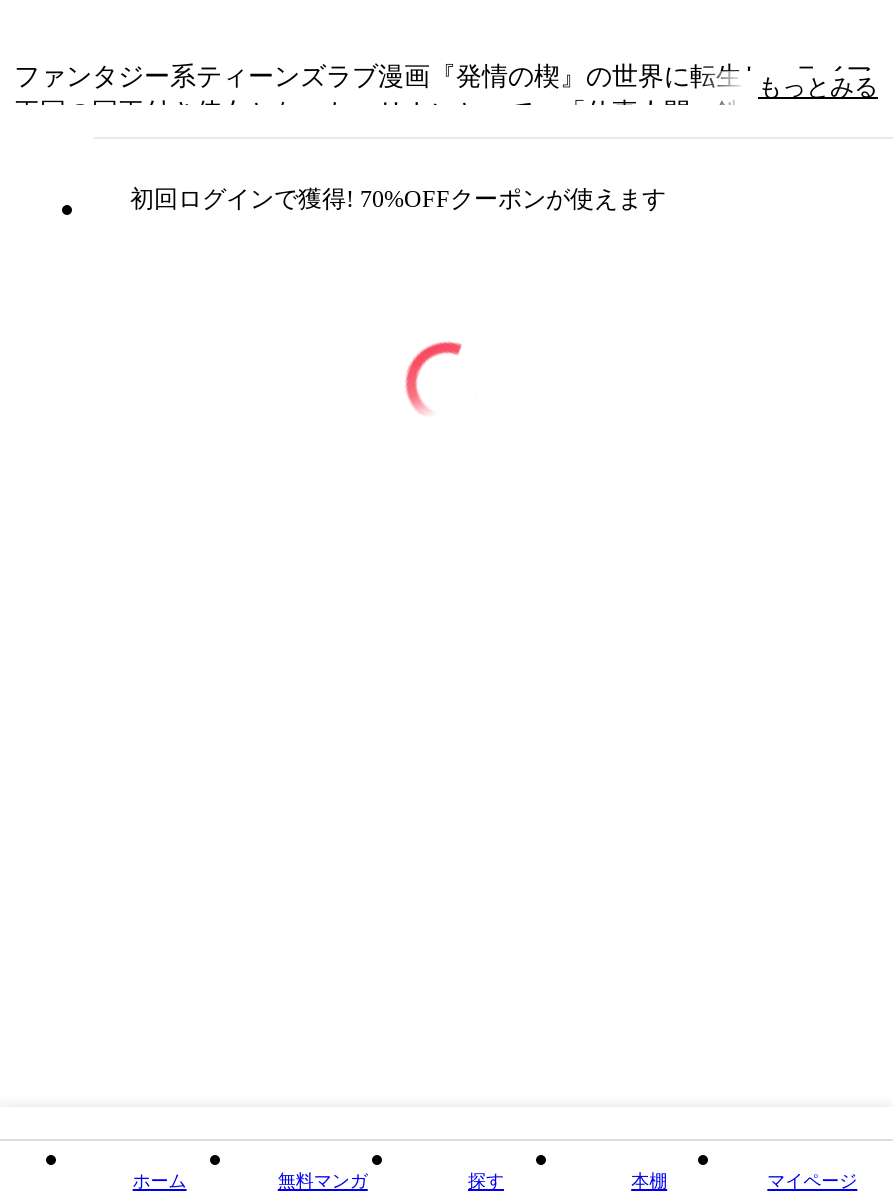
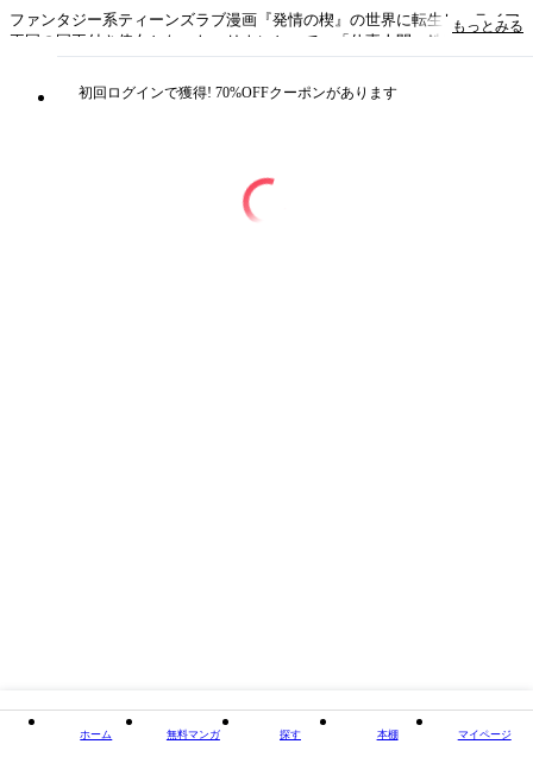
- 初回ログインで獲得! 70%OFFクーポンが使えます
+ 初回ログインで獲得! 70%OFFクーポンがあります
